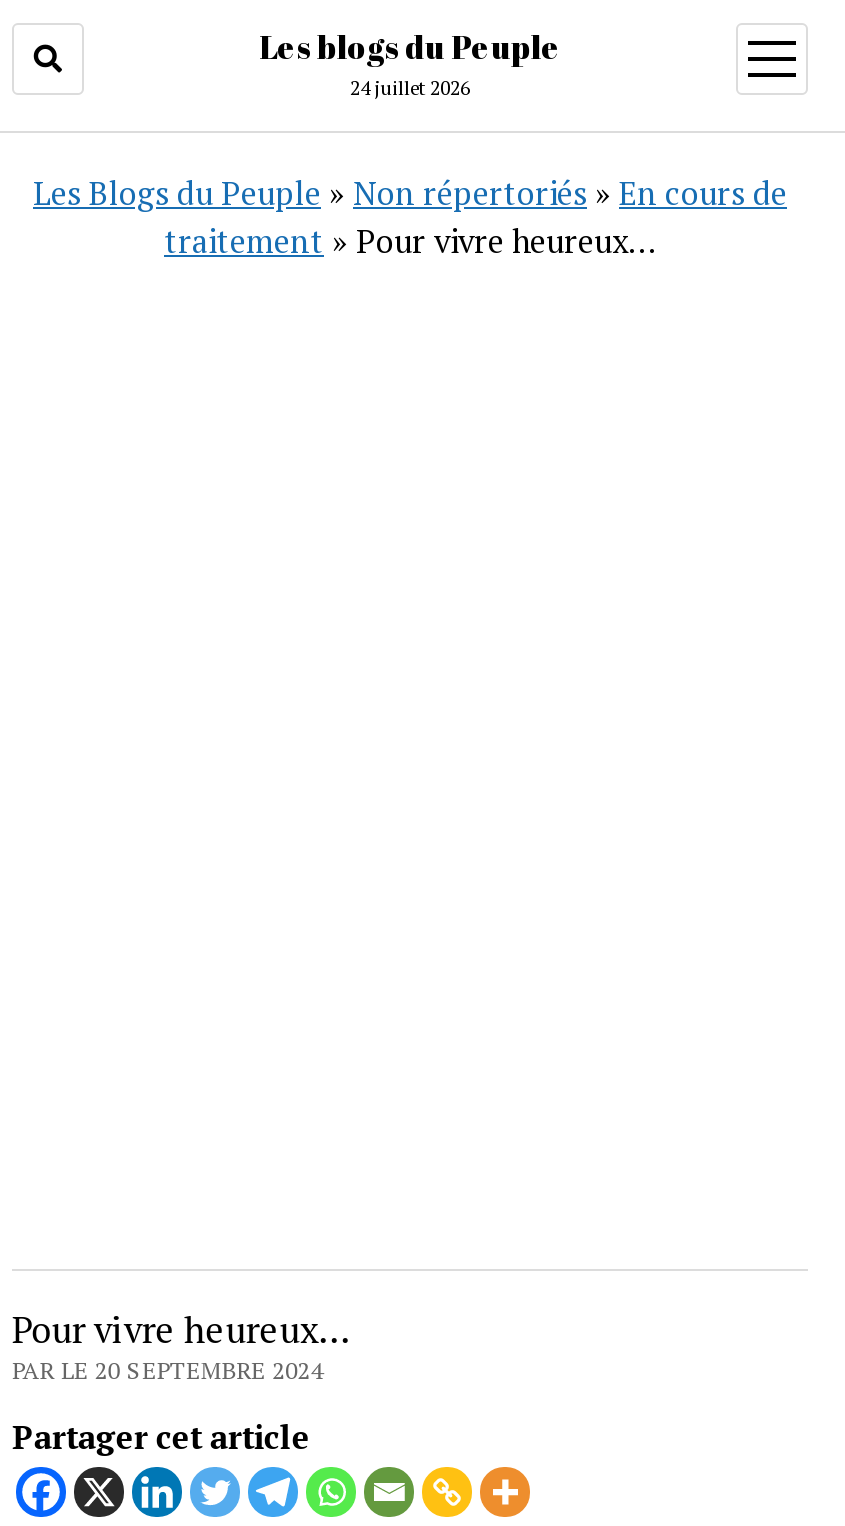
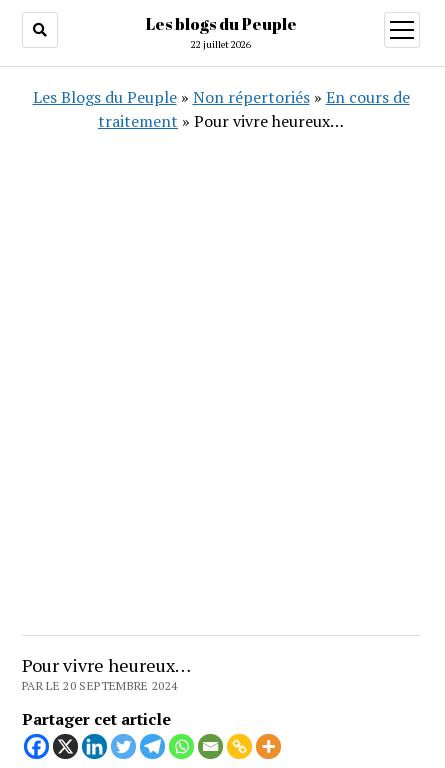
- 24 juillet 2026
+ 22 juillet 2026
